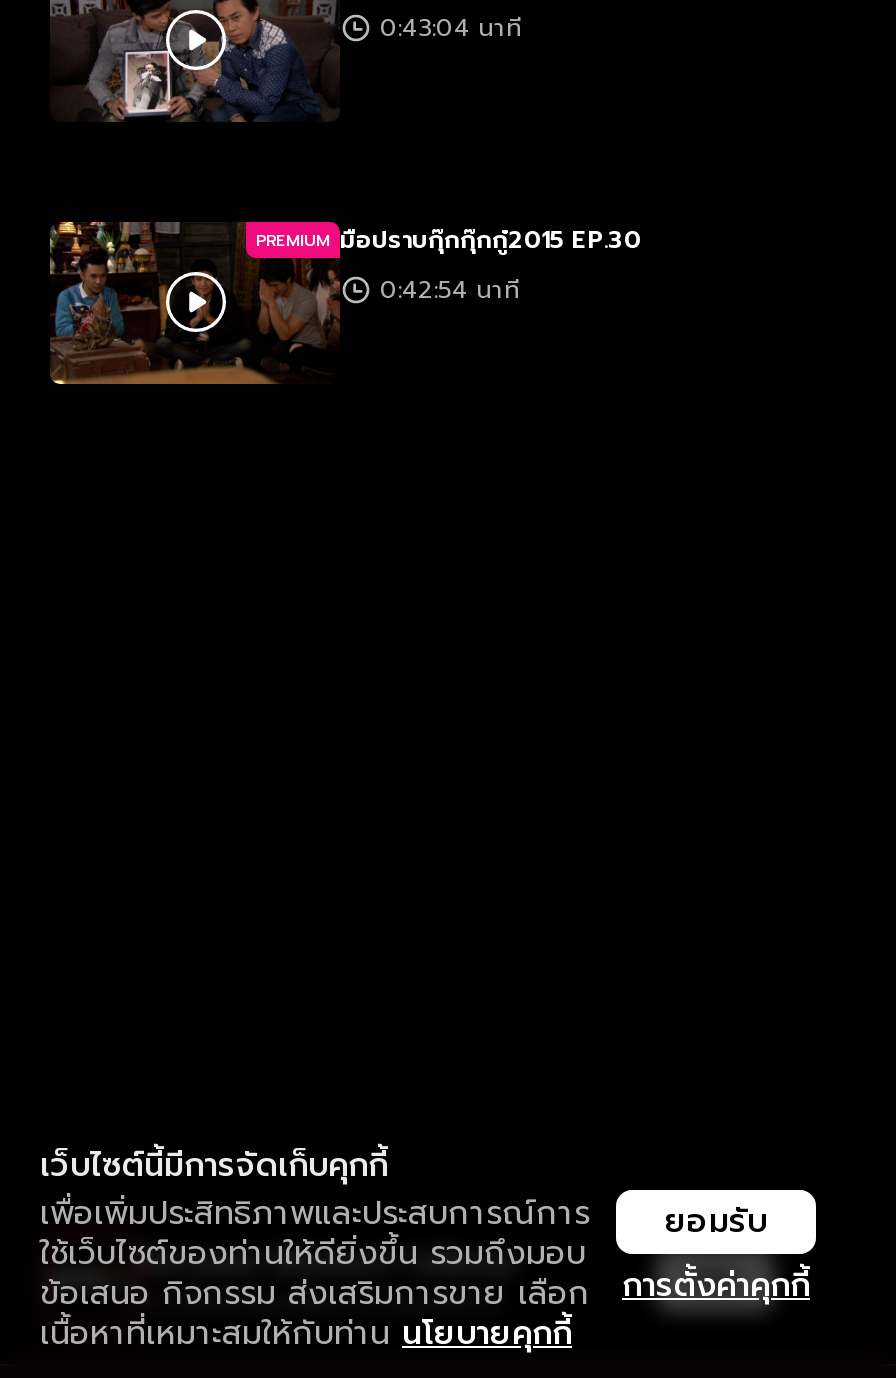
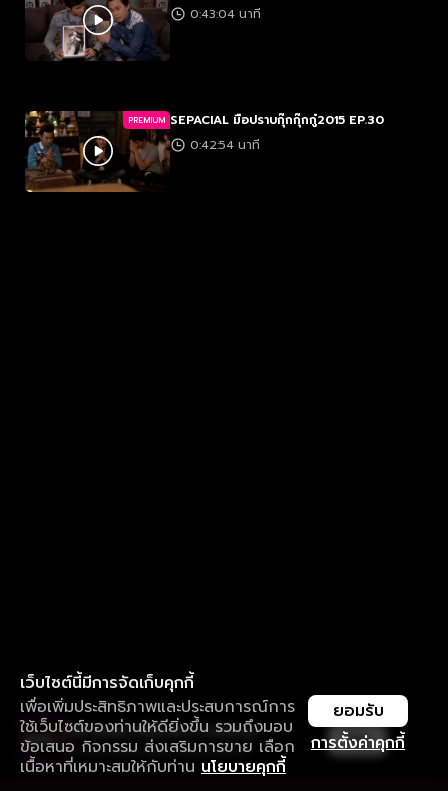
- PREMIUM มือปราบกุ๊กกุ๊กกู๋2015 EP.30
+ PREMIUM SEPACIAL มือปราบกุ๊กกุ๊กกู๋2015 EP.30
